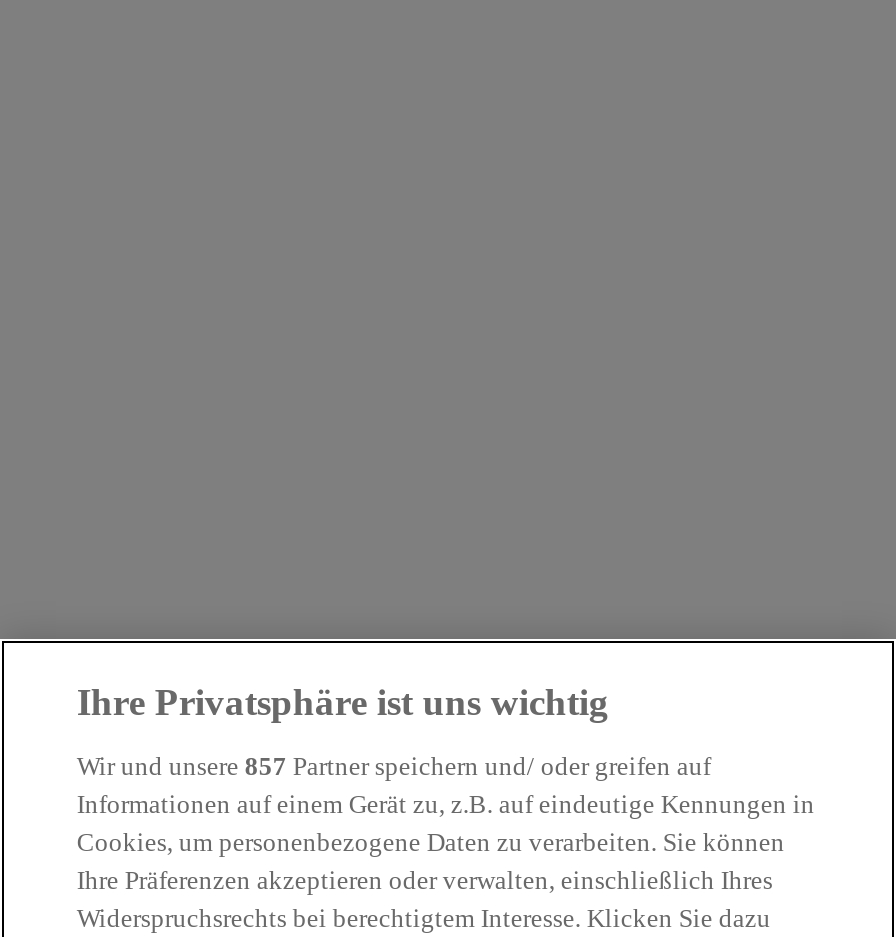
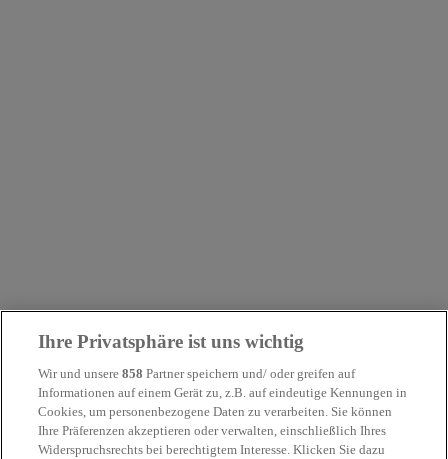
- Wir und unsere 857 Partner speichern und/ oder greifen auf
+ Wir und unsere 858 Partner speichern und/ oder greifen auf
